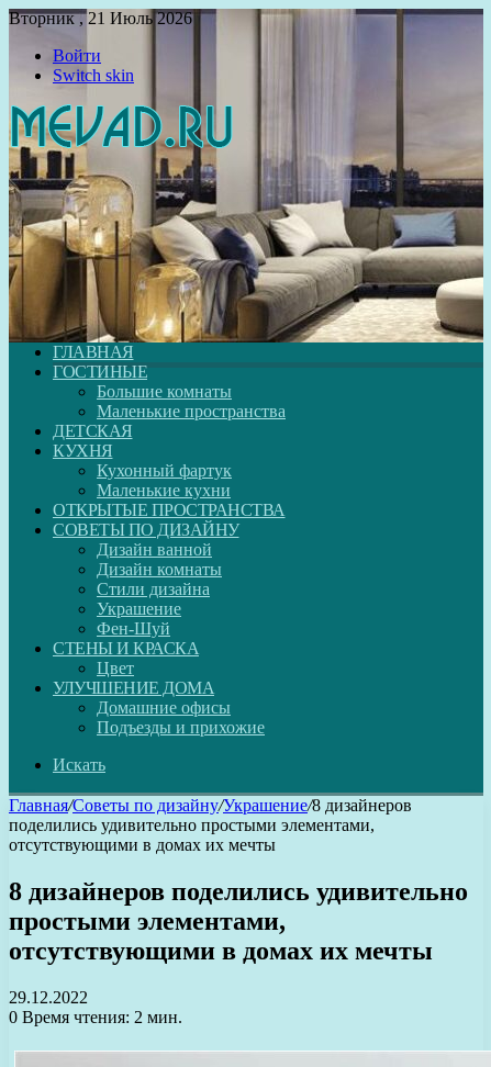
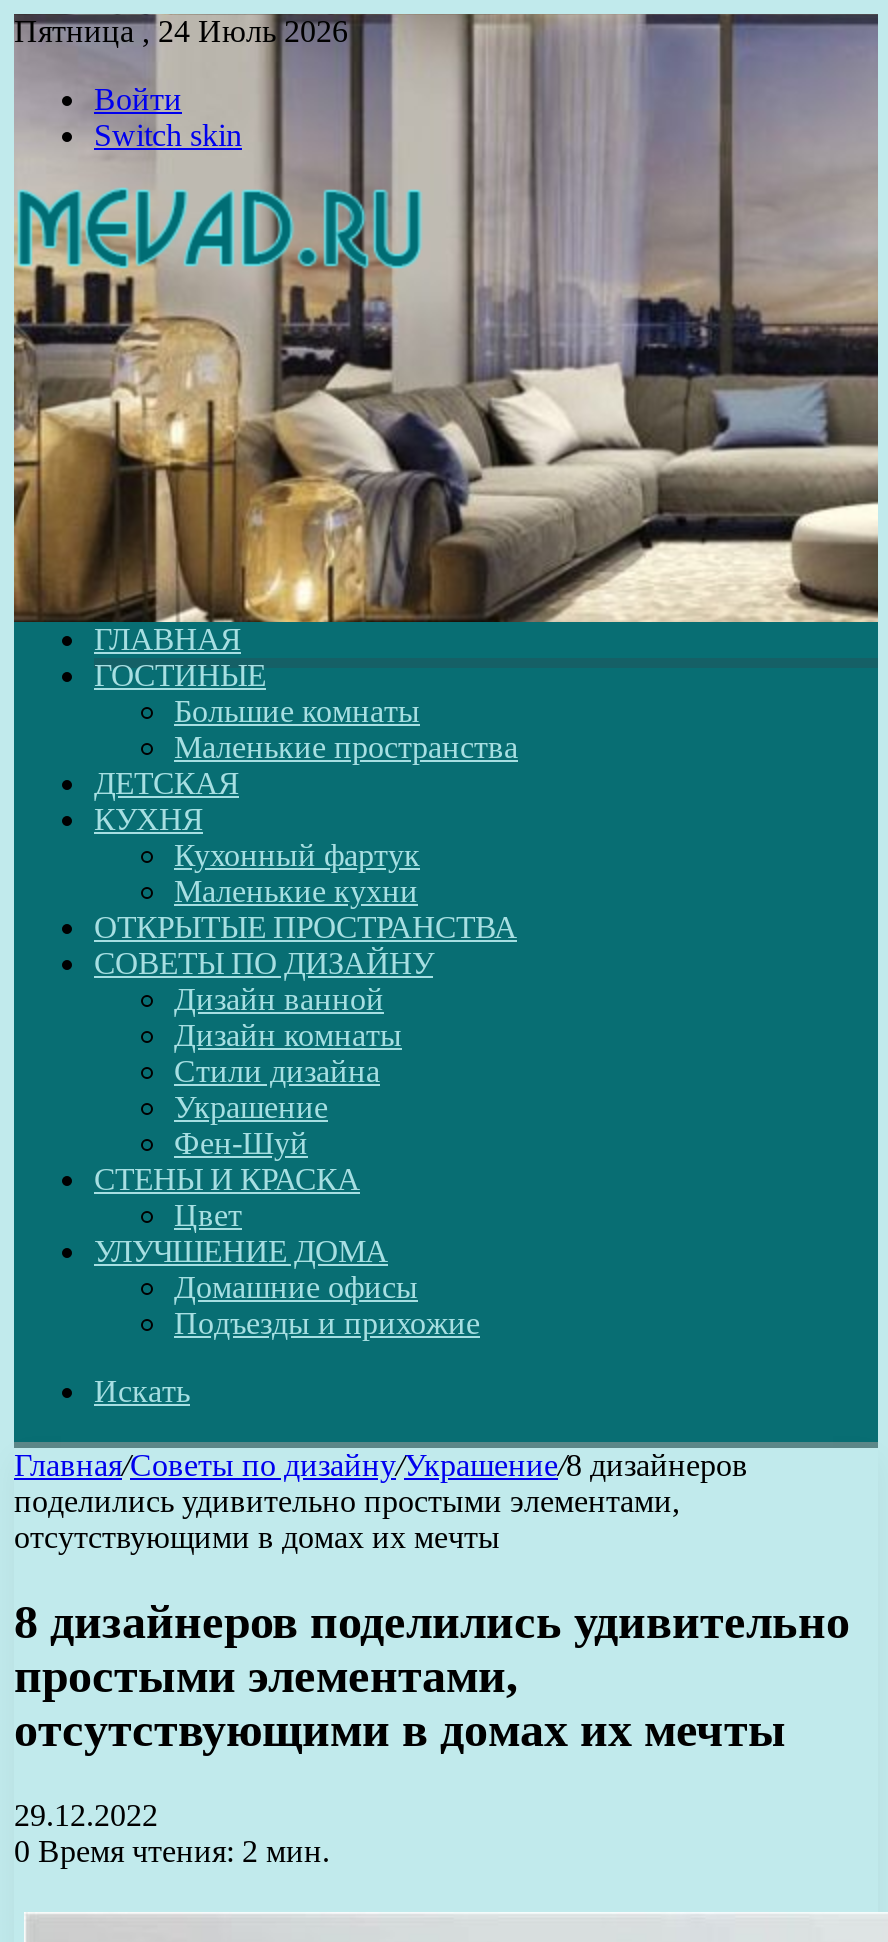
- Вторник , 21 Июль 2026
+ Пятница , 24 Июль 2026
